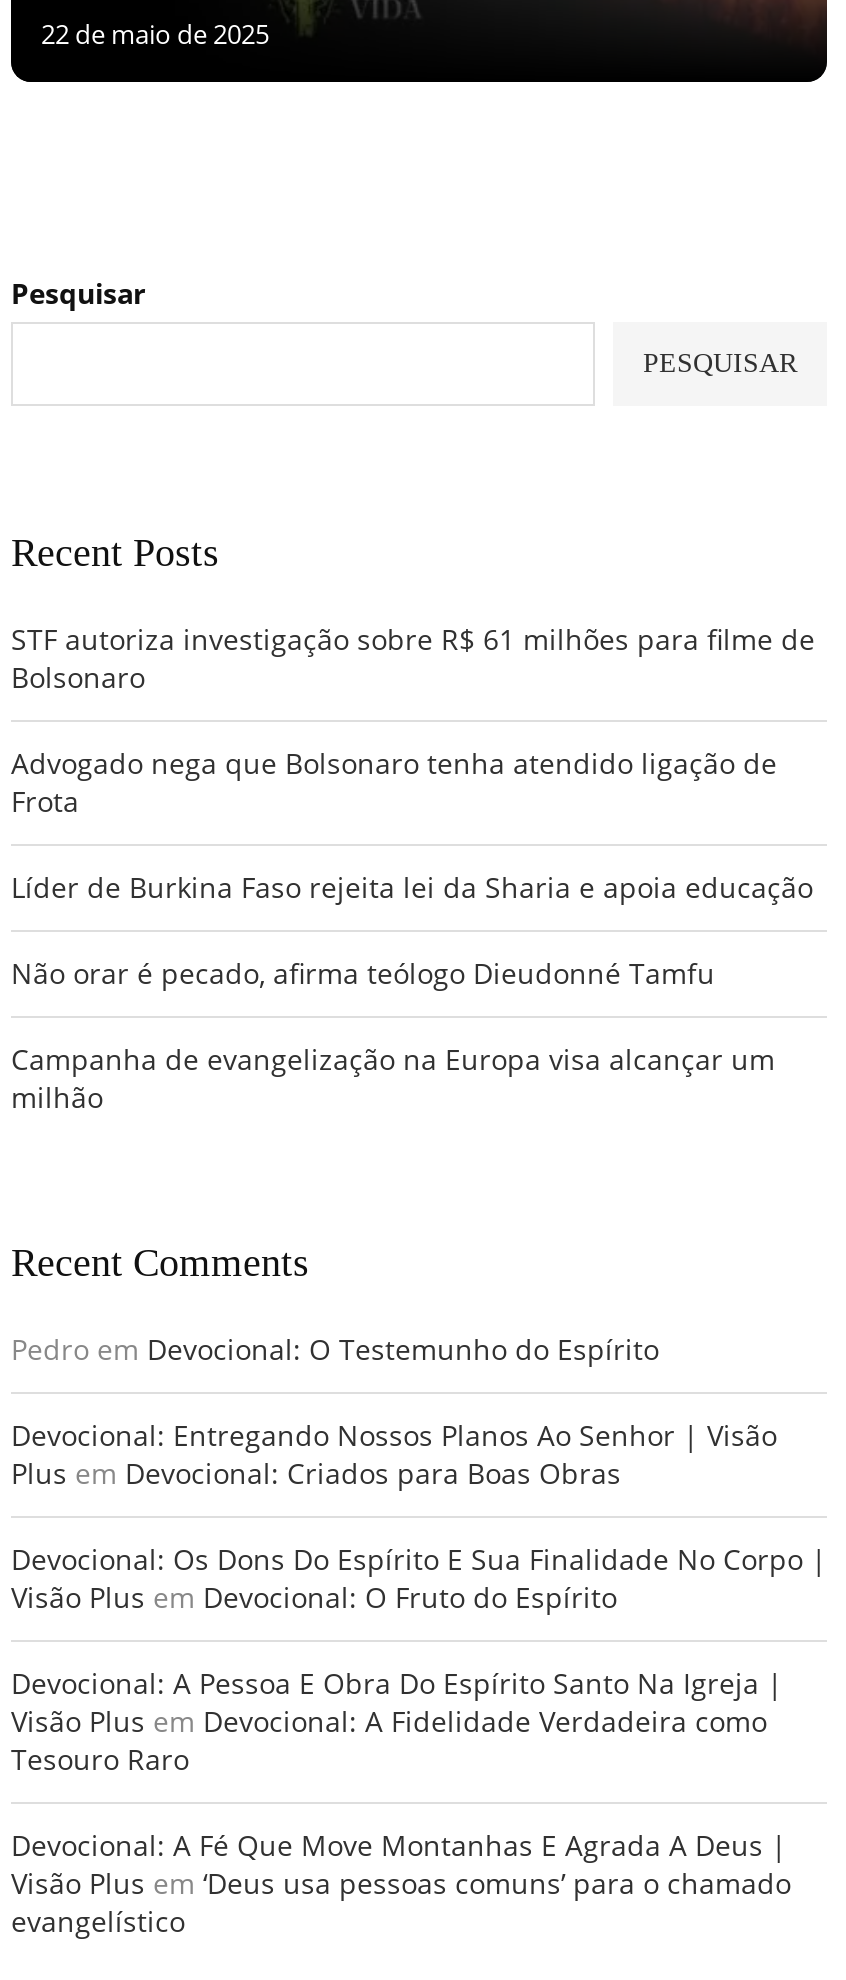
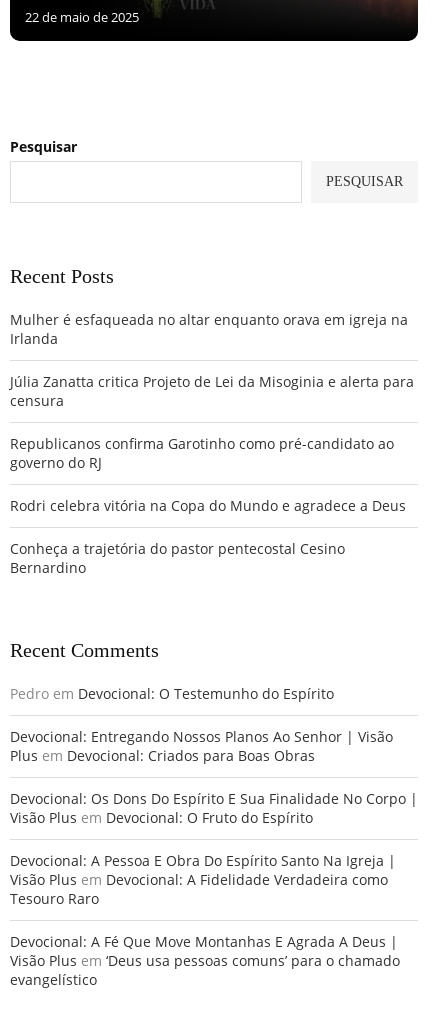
- STF autoriza investigação sobre R$ 61 milhões para filme de
- Bolsonaro
+ Mulher é esfaqueada no altar enquanto orava em igreja na
+ Irlanda

- Advogado nega que Bolsonaro tenha atendido ligação de
- Frota
+ Júlia Zanatta critica Projeto de Lei da Misoginia e alerta para
+ censura

- Líder de Burkina Faso rejeita lei da Sharia e apoia educação
+ Republicanos confirma Garotinho como pré-candidato ao
+ governo do RJ

- Não orar é pecado, afirma teólogo Dieudonné Tamfu
+ Rodri celebra vitória na Copa do Mundo e agradece a Deus

- Campanha de evangelização na Europa visa alcançar um
- milhão
+ Conheça a trajetória do pastor pentecostal Cesino
+ Bernardino
